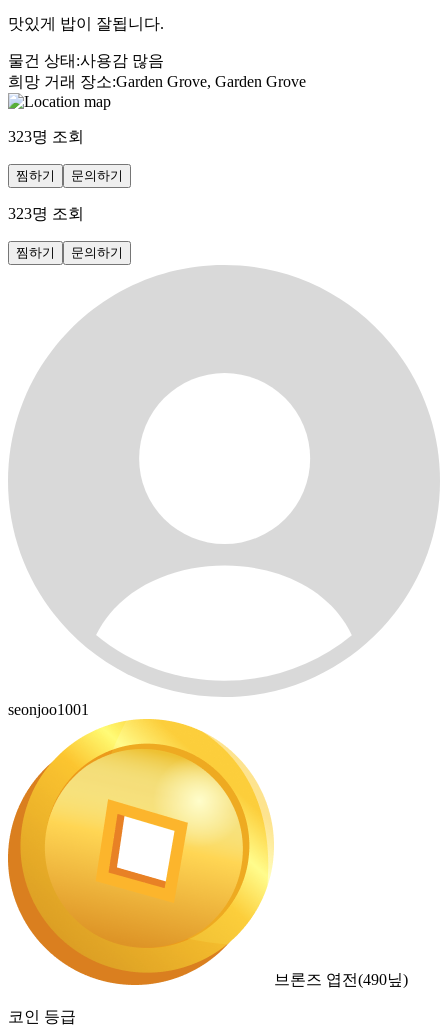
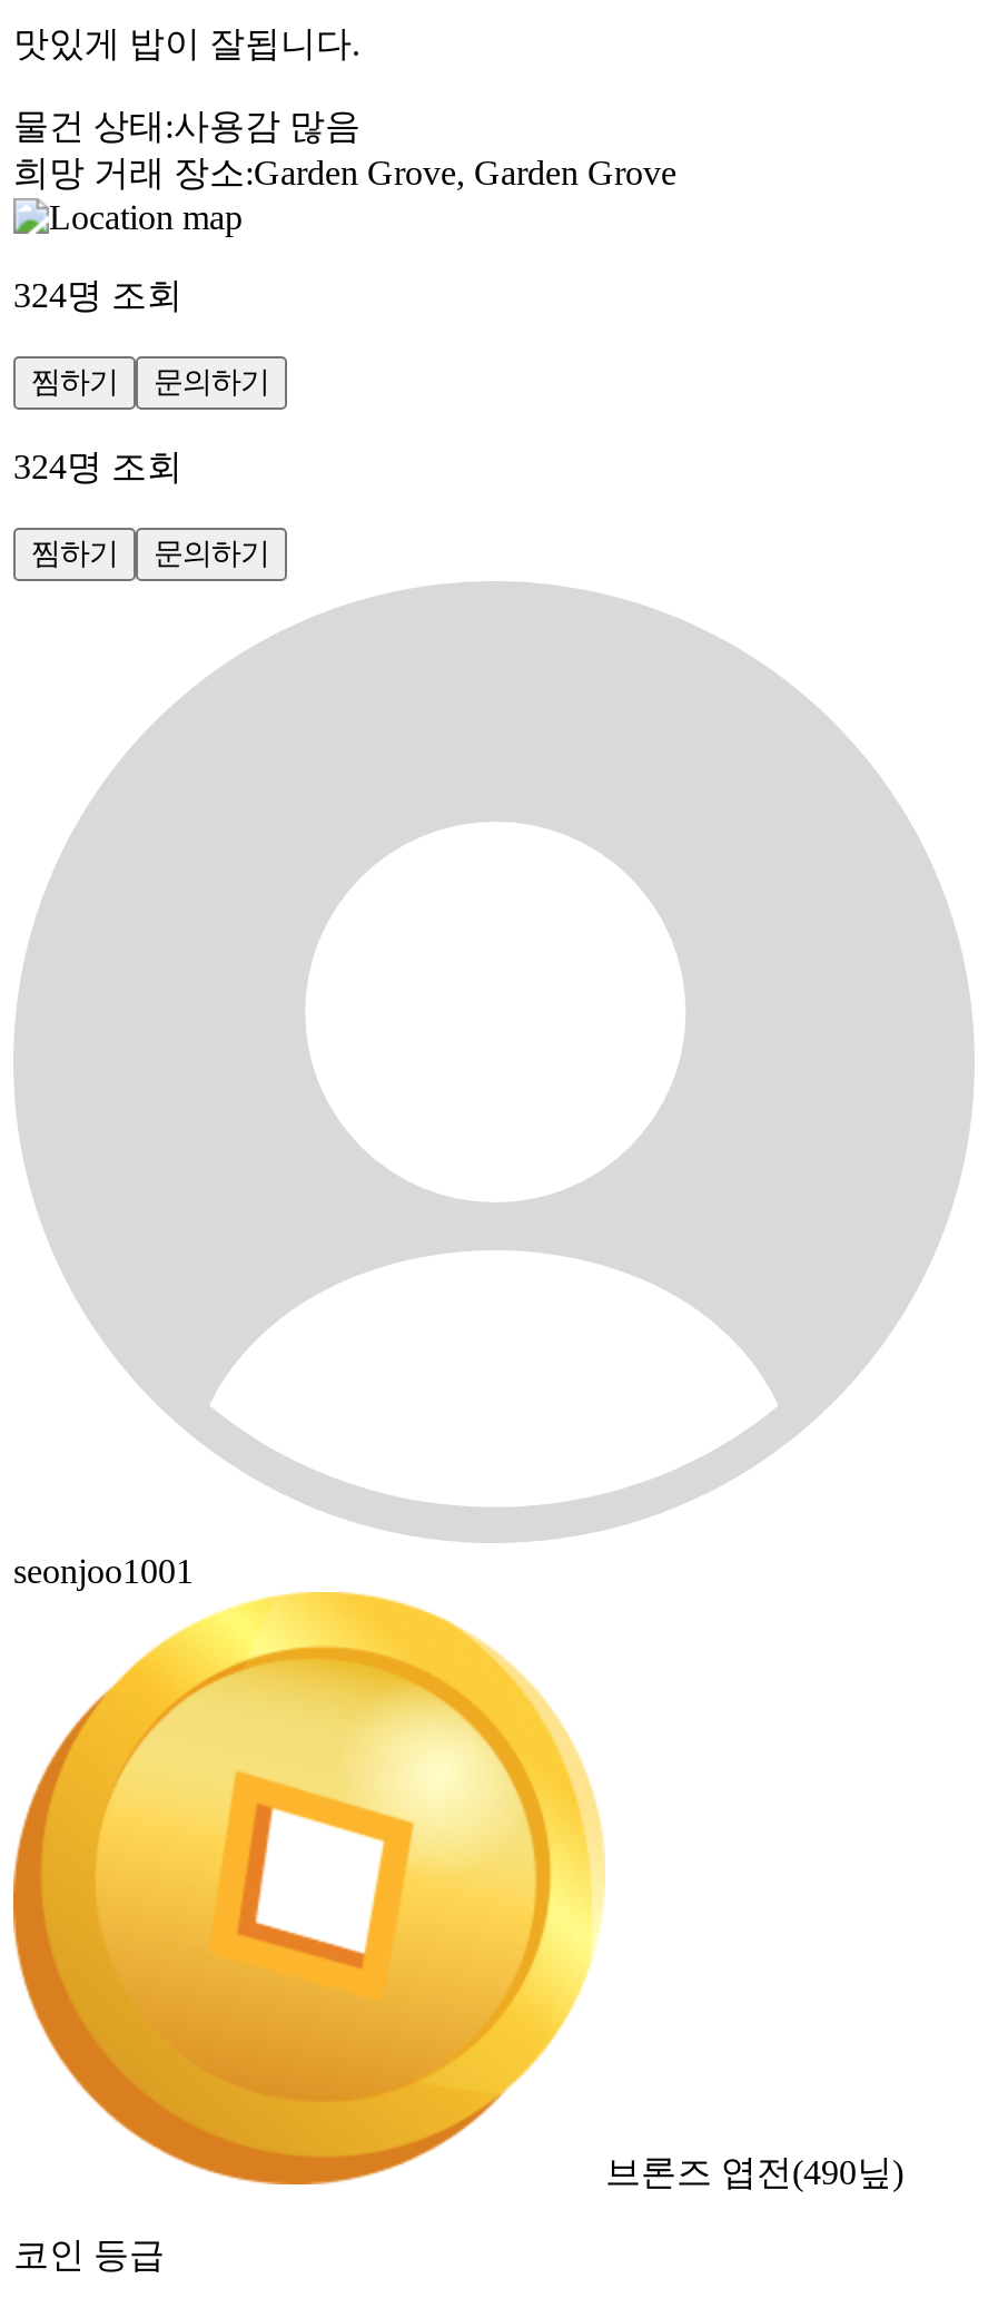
- 323명 조회
+ 324명 조회

- 323명 조회
+ 324명 조회
